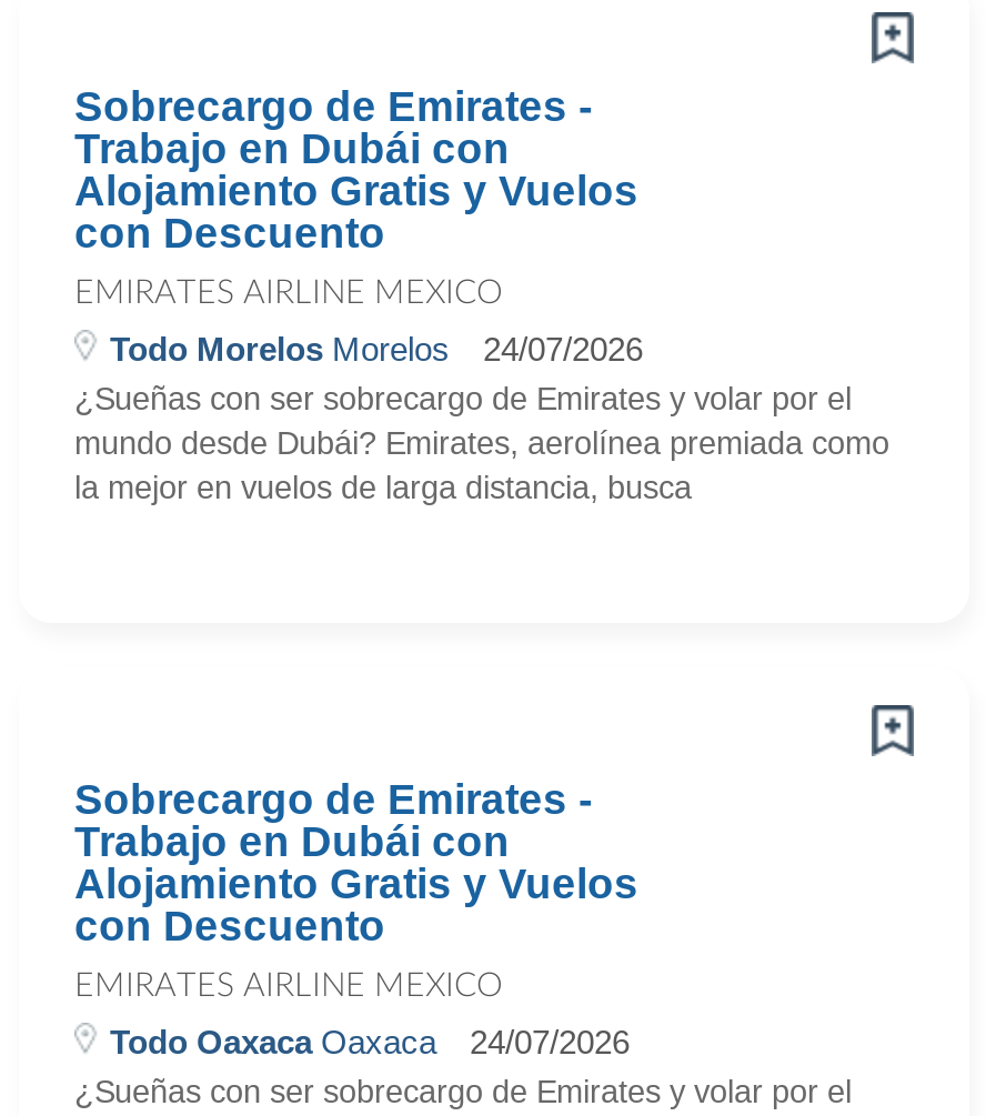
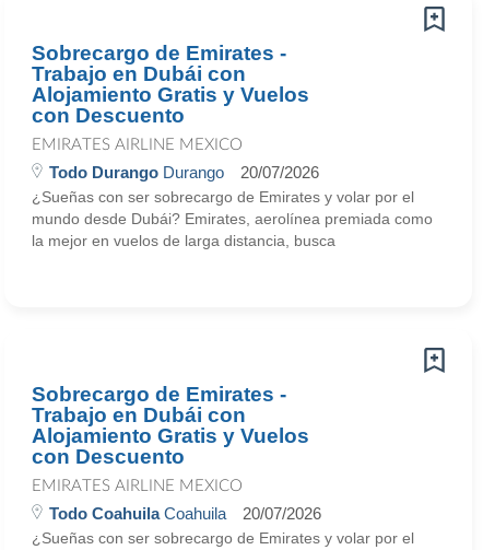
- Todo Morelos Morelos
+ Todo Durango Durango

- 24/07/2026
+ 20/07/2026

- Todo Oaxaca Oaxaca
+ Todo Coahuila Coahuila

- 24/07/2026
+ 20/07/2026
